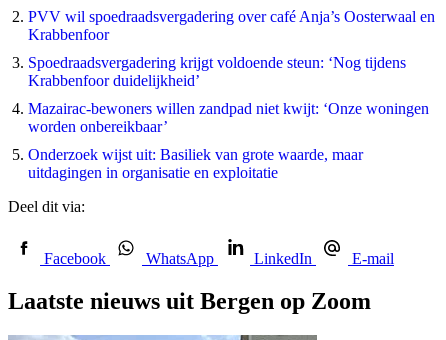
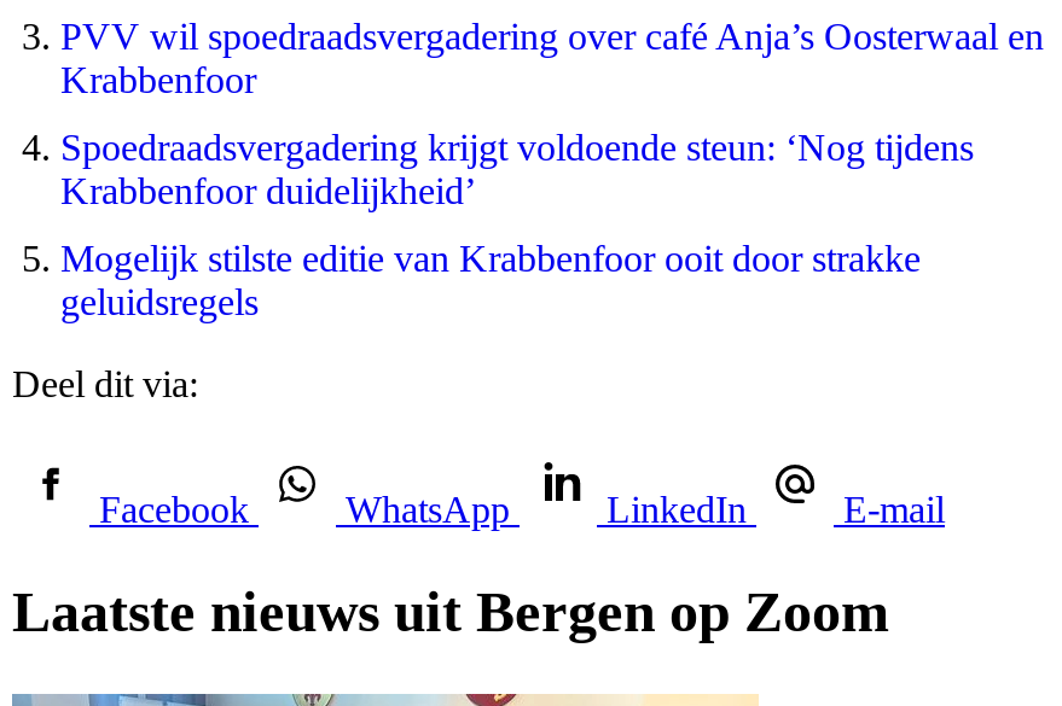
- Mazairac-bewoners willen zandpad niet kwijt: ‘Onze woningen
- worden onbereikbaar’
- Onderzoek wijst uit: Basiliek van grote waarde, maar
- uitdagingen in organisatie en exploitatie
+ Mogelijk stilste editie van Krabbenfoor ooit door strakke
+ geluidsregels
